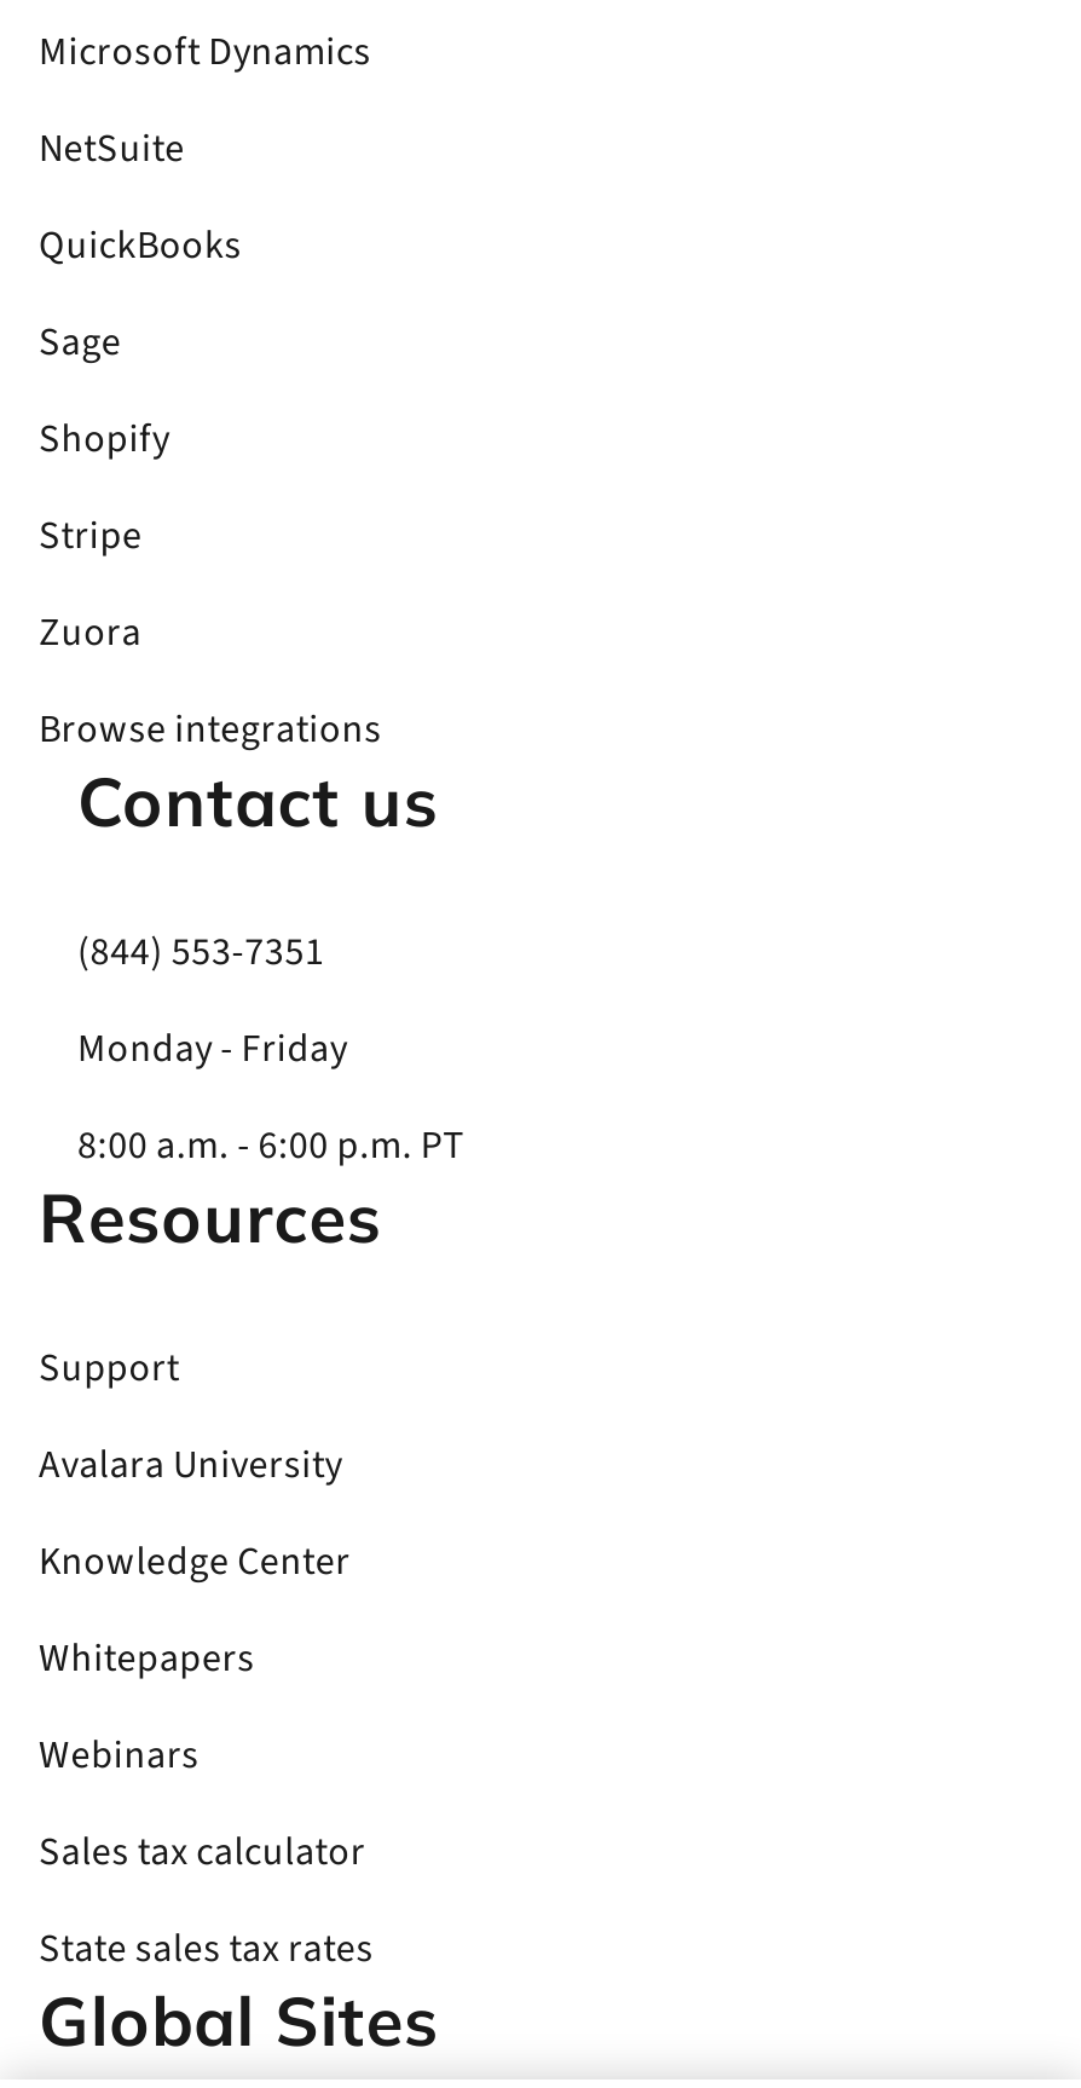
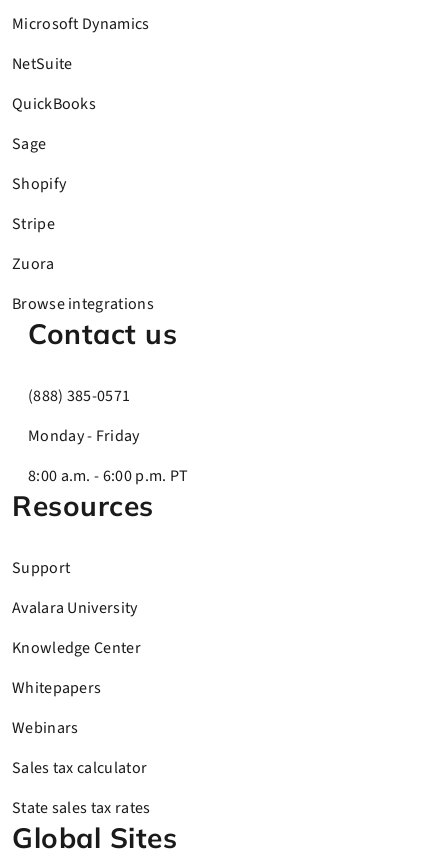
- (844) 553-7351
+ (888) 385-0571
